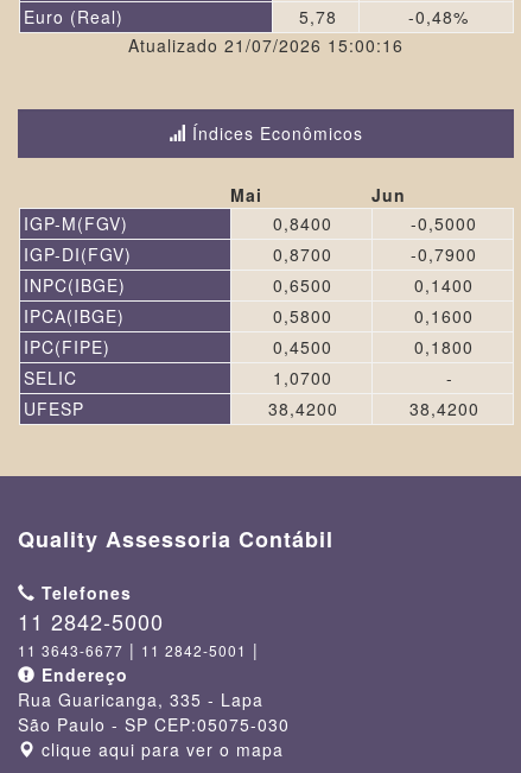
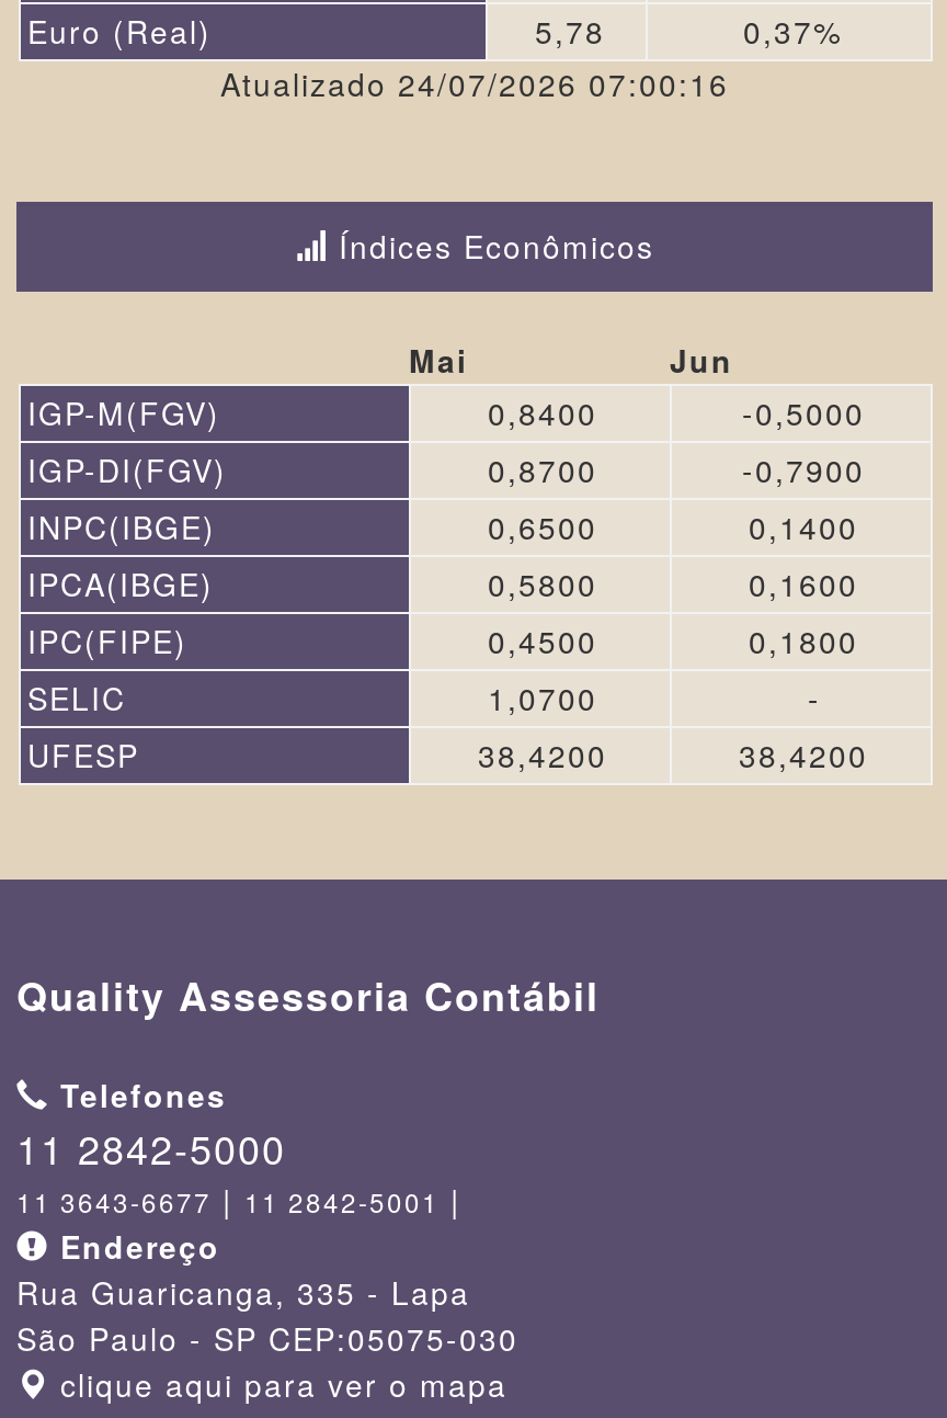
- -0,48%
+ 0,37%

- Atualizado 21/07/2026 15:00:16
+ Atualizado 24/07/2026 07:00:16
